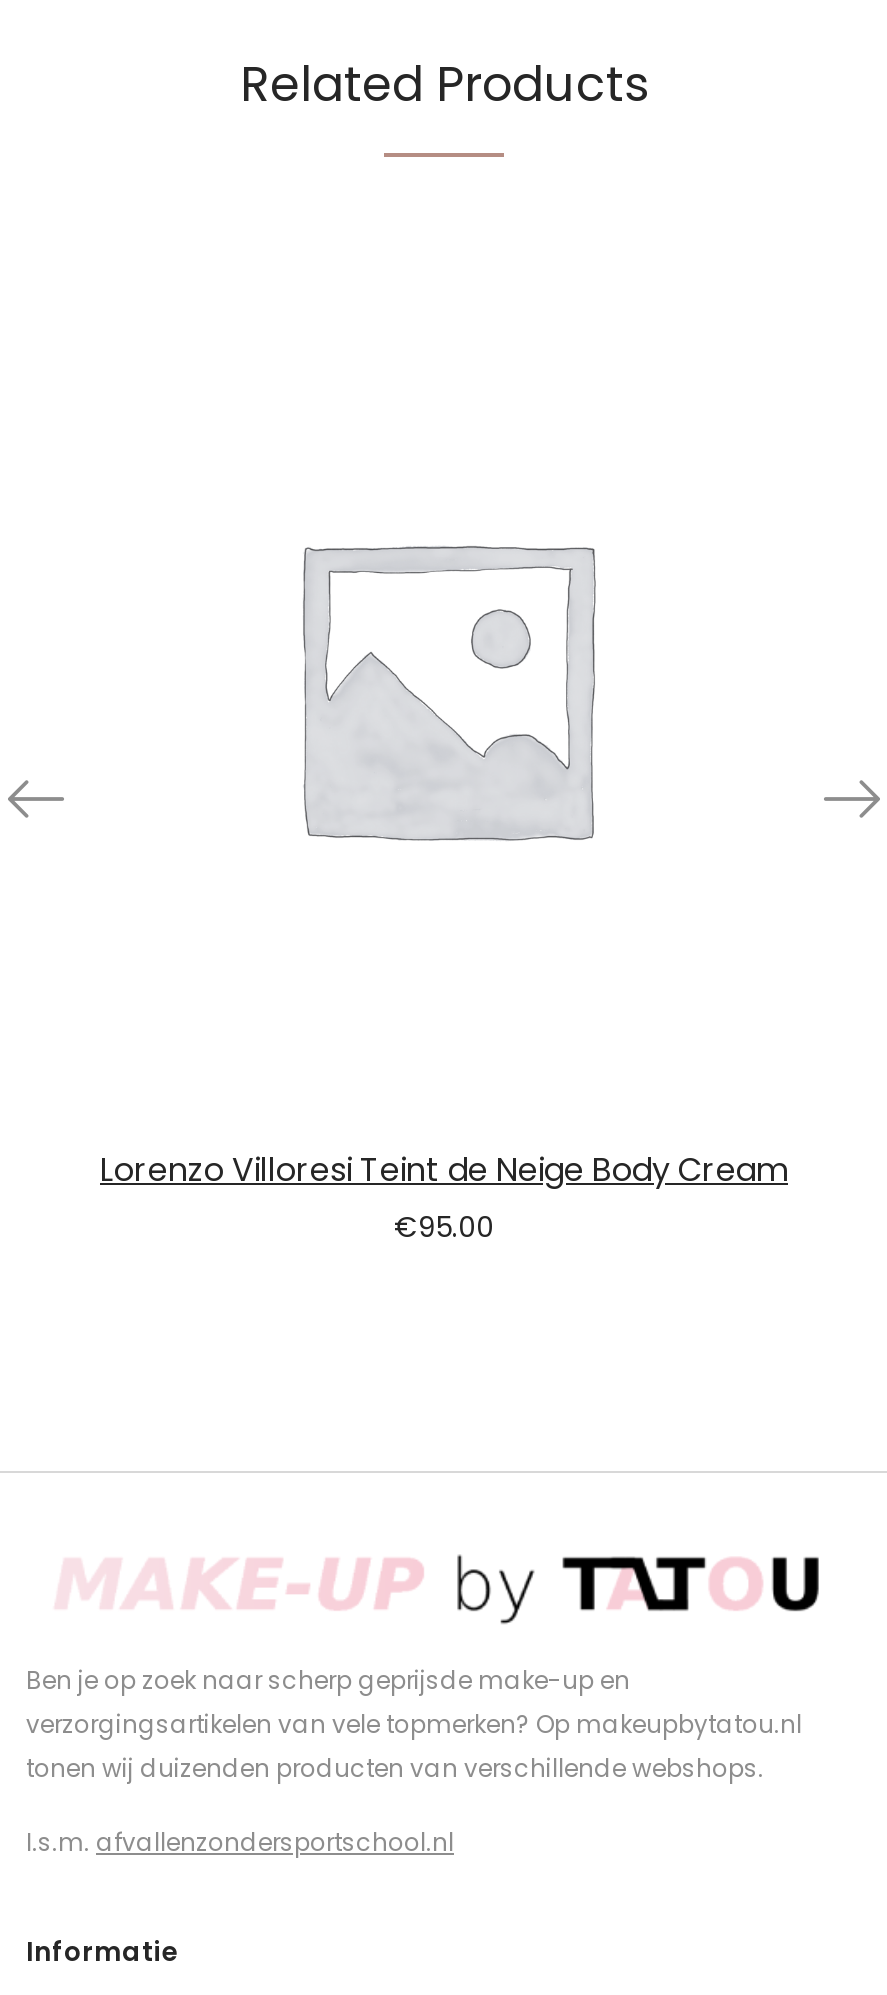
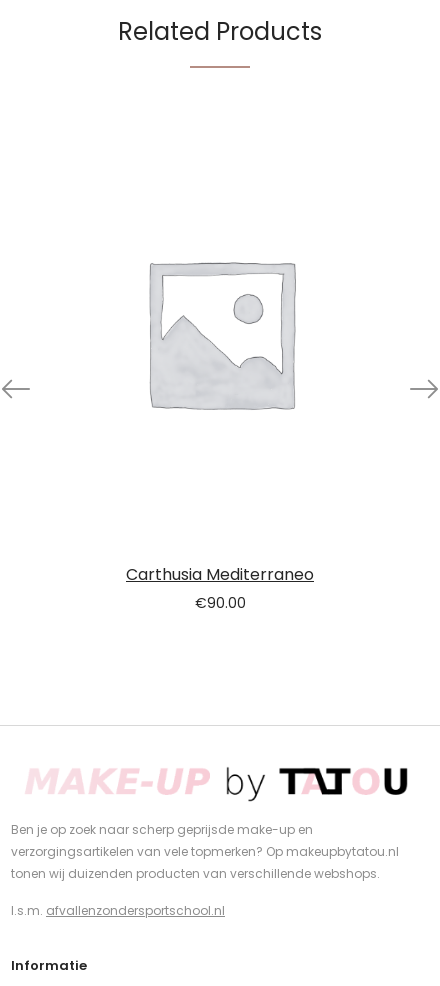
- Lorenzo Villoresi Teint de Neige Body Cream
- €95.00
+ Carthusia Mediterraneo
+ €90.00
